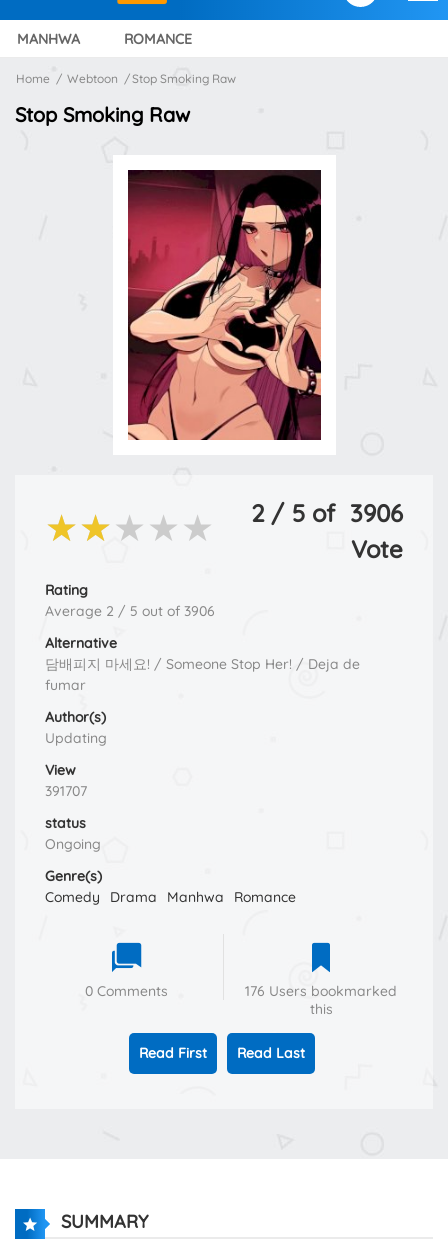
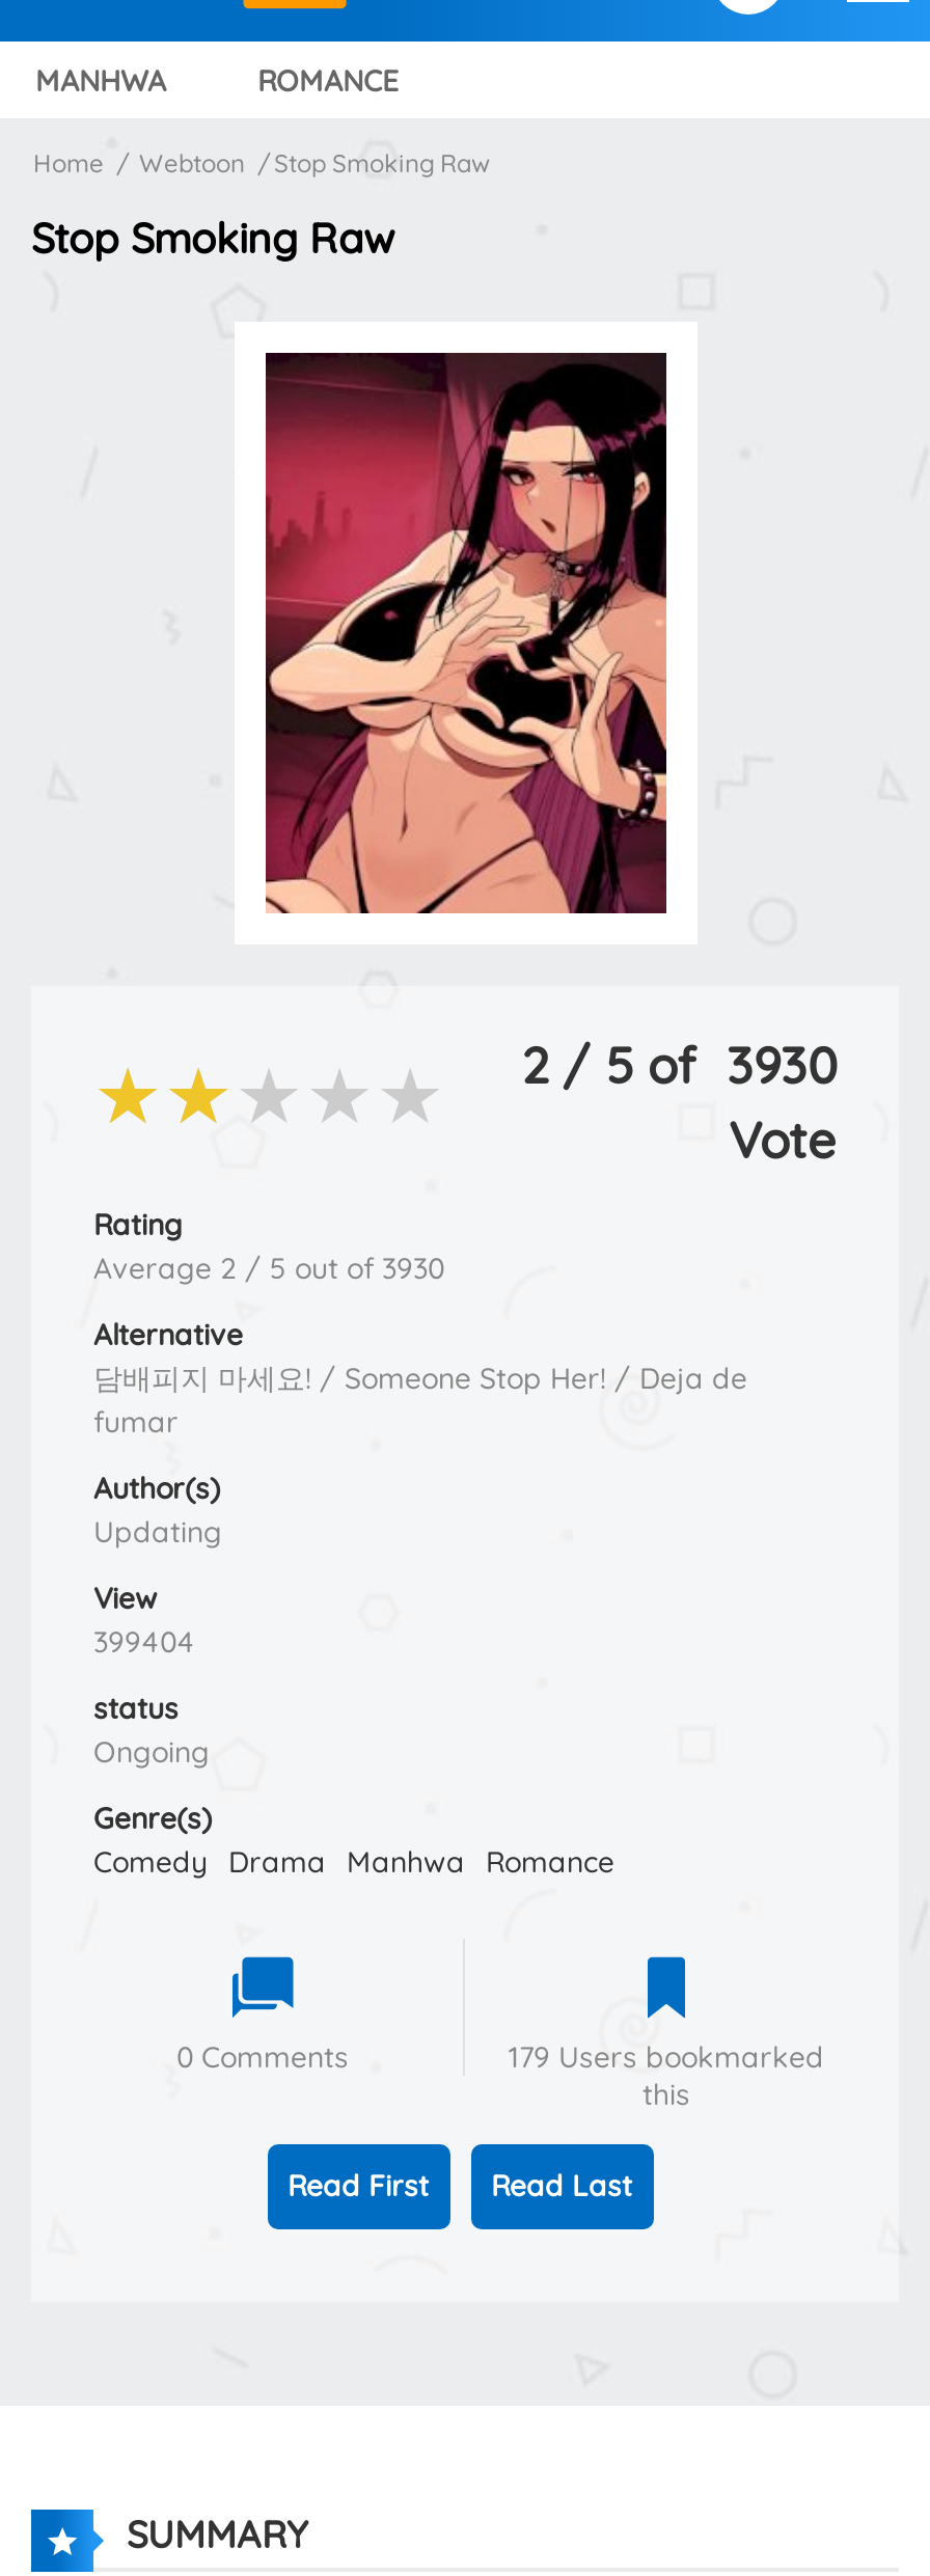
- 2 / 5 of 3906
+ 2 / 5 of 3930

- Average 2 / 5 out of 3906
+ Average 2 / 5 out of 3930

- 391707
+ 399404

- 176 Users bookmarked
+ 179 Users bookmarked
